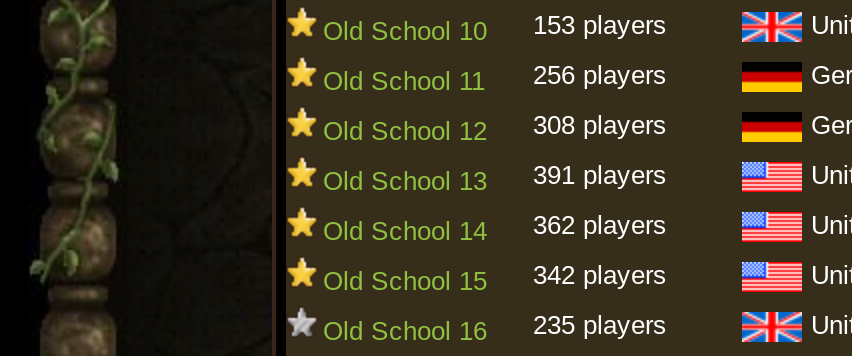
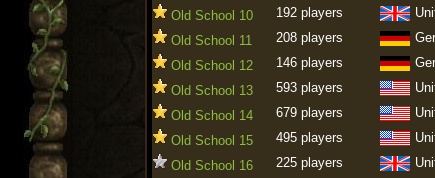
- Old School 10 153 players
+ Old School 10 192 players

- Old School 11 256 players
+ Old School 11 208 players

- Old School 12 308 players
+ Old School 12 146 players

- Old School 13 391 players
+ Old School 13 593 players

- Old School 14 362 players
+ Old School 14 679 players

- Old School 15 342 players
+ Old School 15 495 players

- Old School 16 235 players
+ Old School 16 225 players
